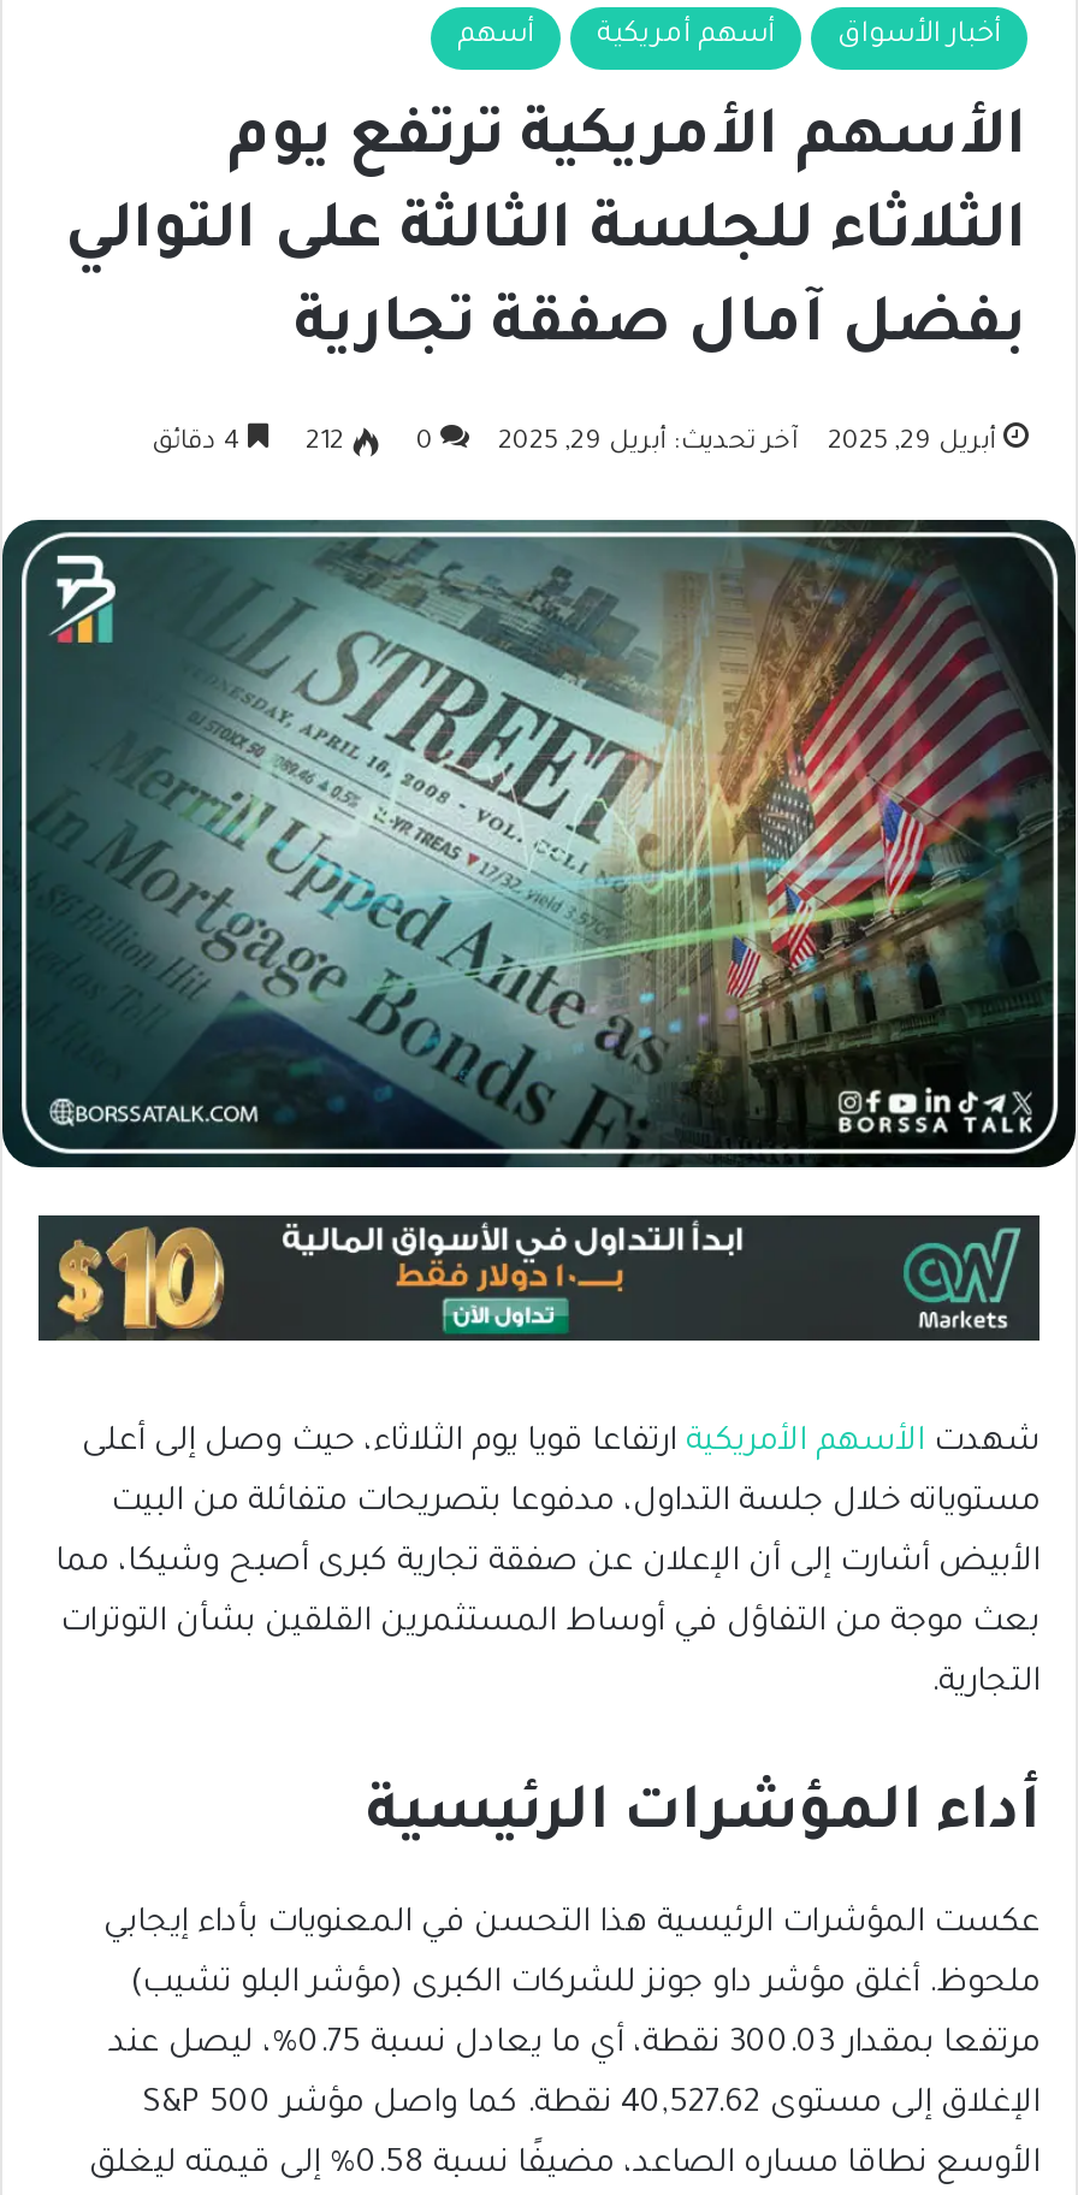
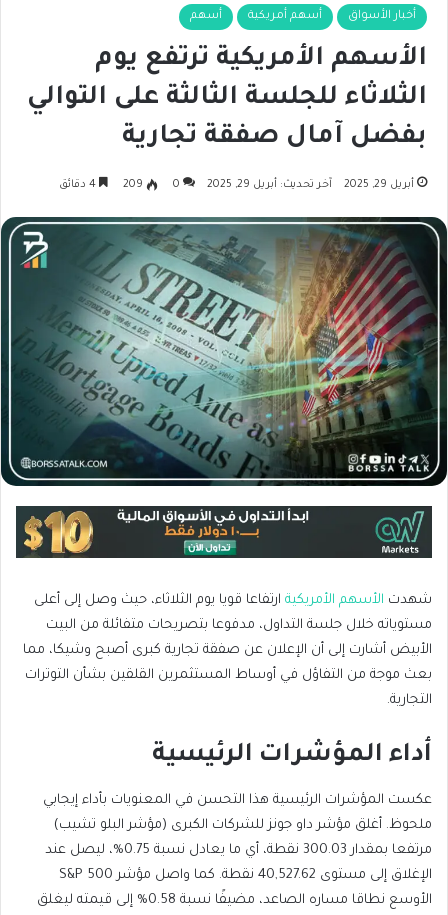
- 212
+ 209
